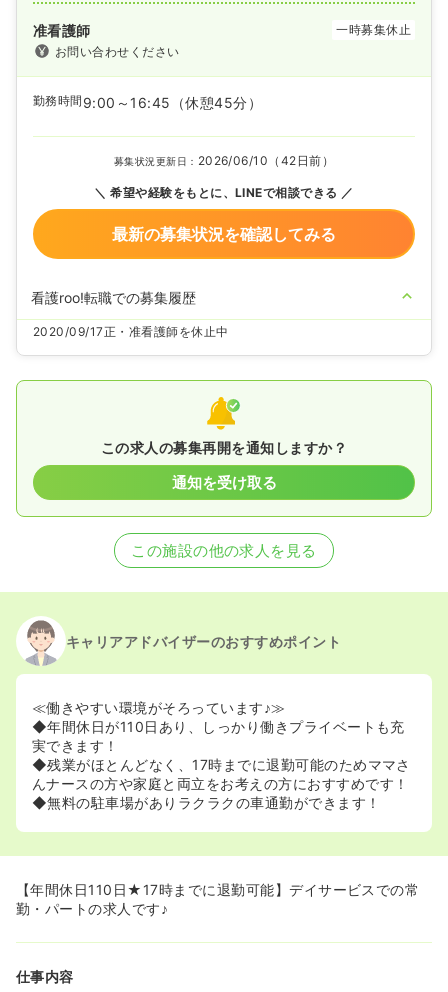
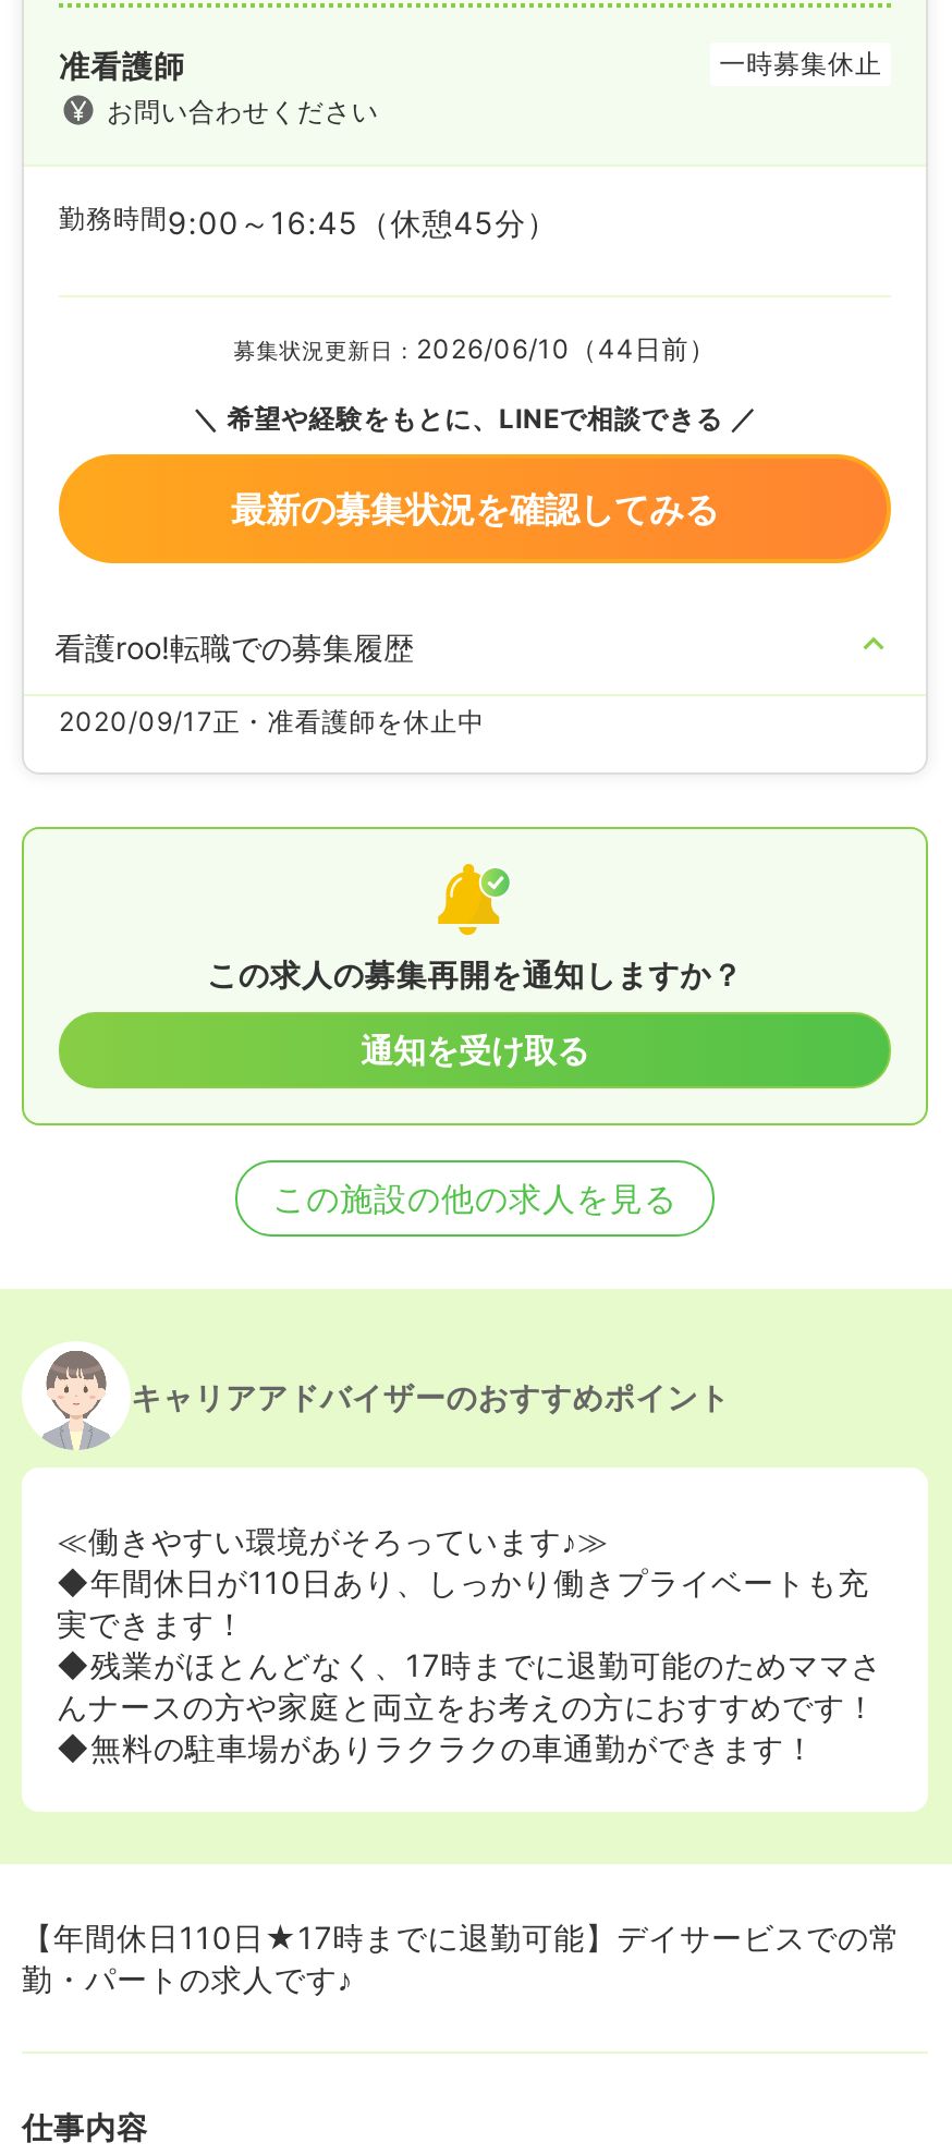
- 募集状況更新日：2026/06/10（42日前）
+ 募集状況更新日：2026/06/10（44日前）
